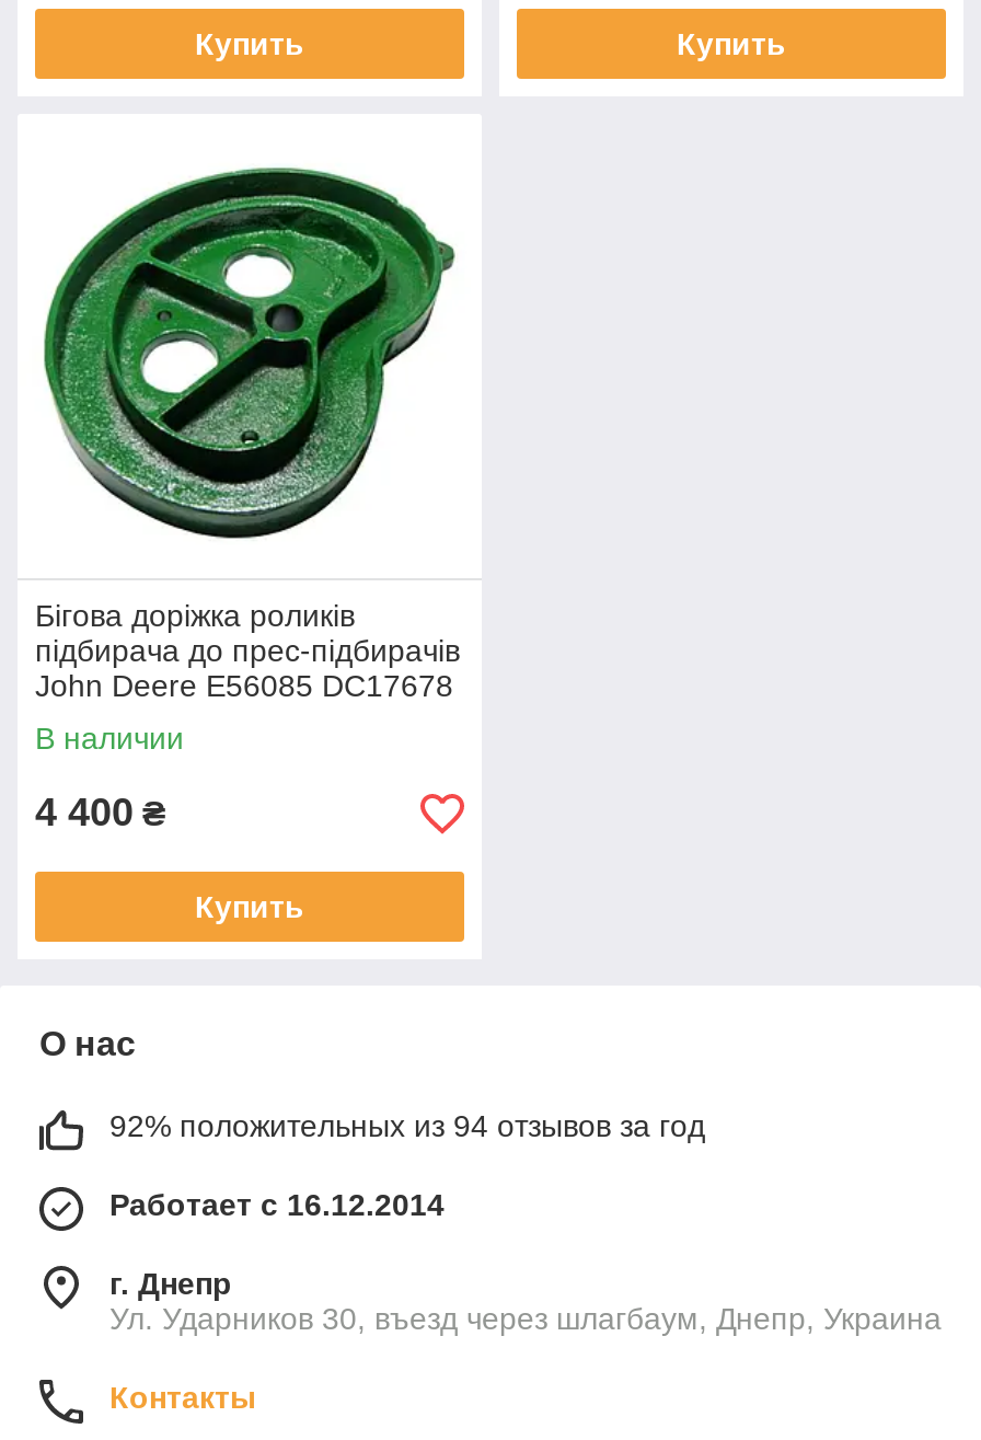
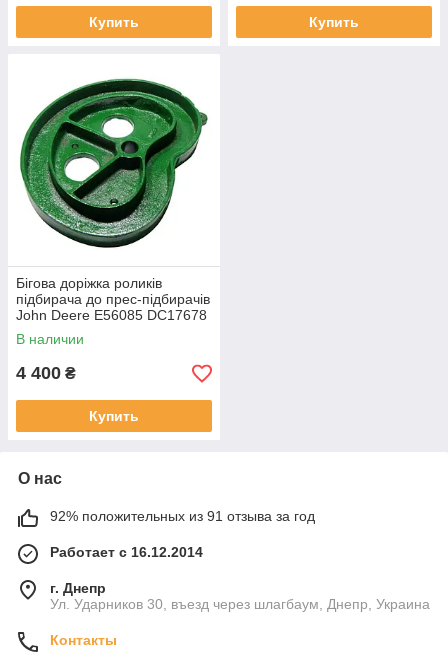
- 92% положительных из 94 отзывов за год
+ 92% положительных из 91 отзыва за год
